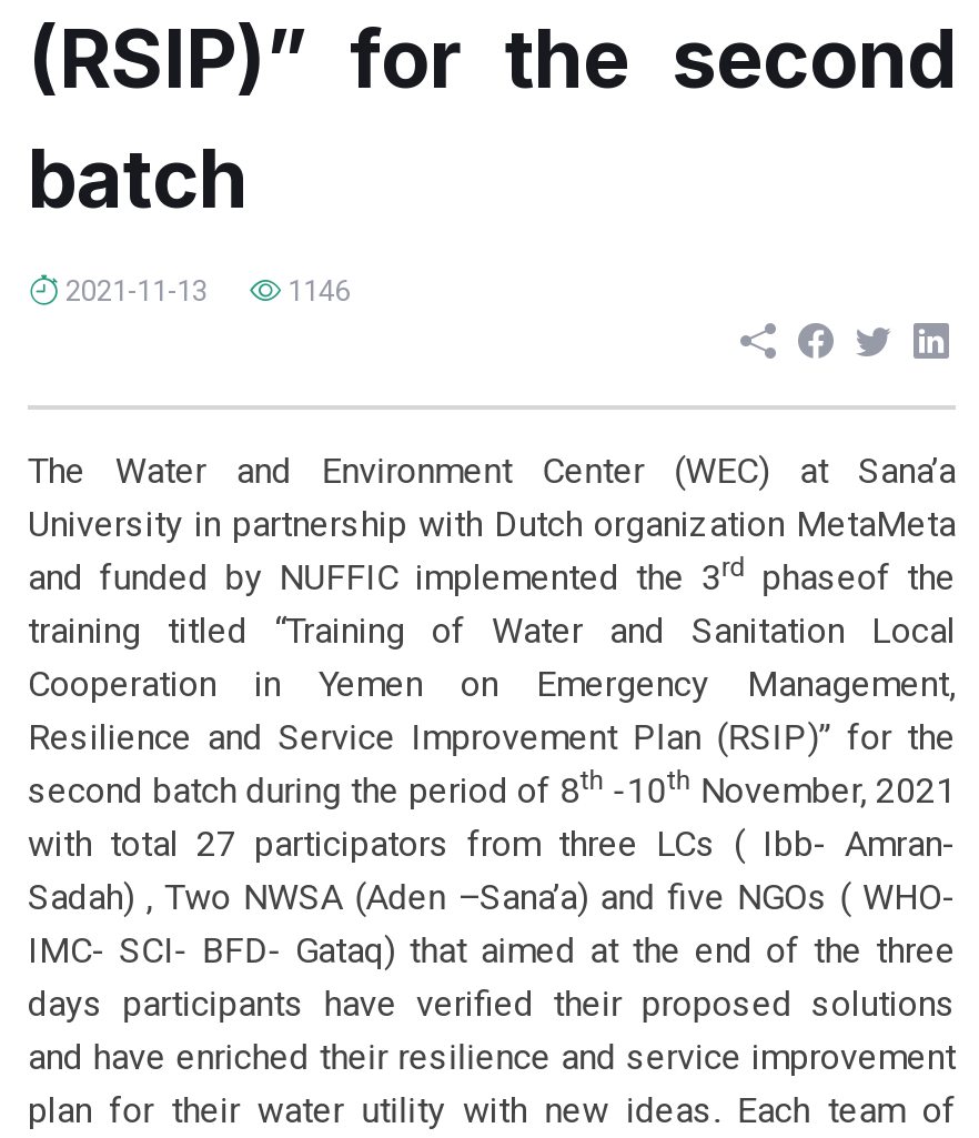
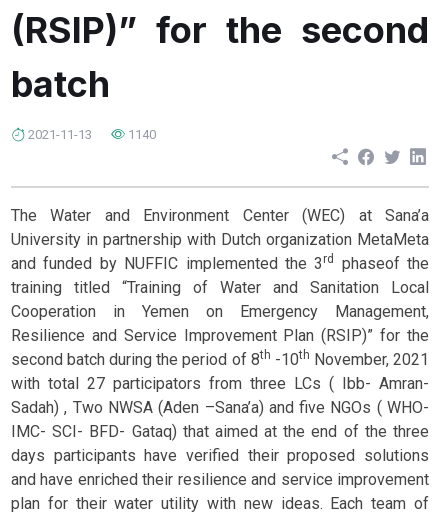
- 1146
+ 1140
